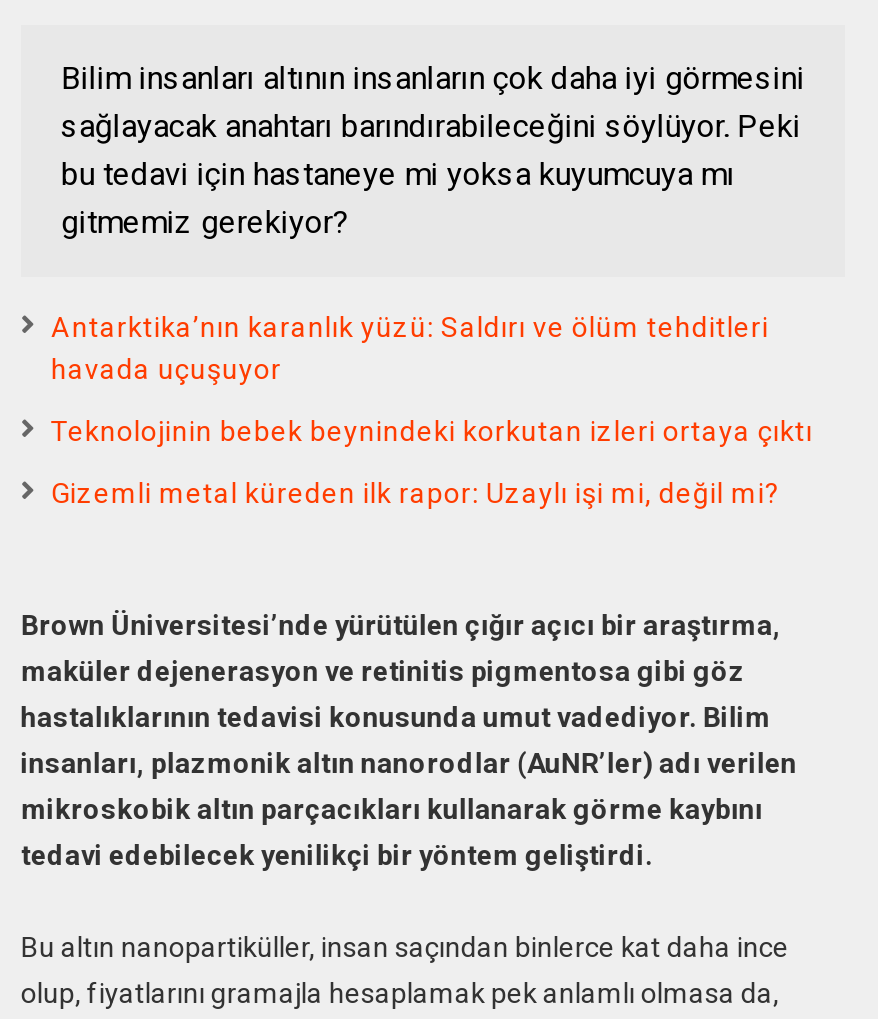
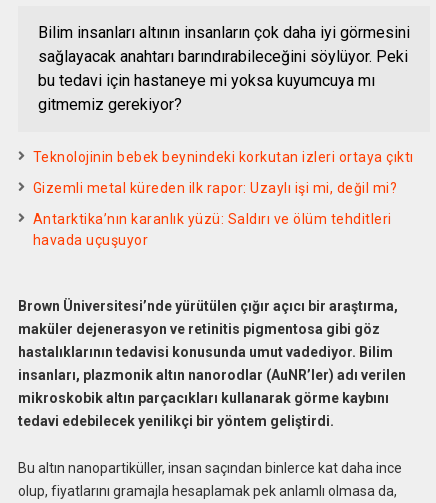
moved down: Antarktika’nın karanlık yüzü: Saldırı ve ölüm tehditleri | havada uçuşuyor

moved up: Teknolojinin bebek beynindeki korkutan izleri ortaya çıktı | Gizemli metal küreden ilk rapor: Uzaylı işi mi, değil mi?
